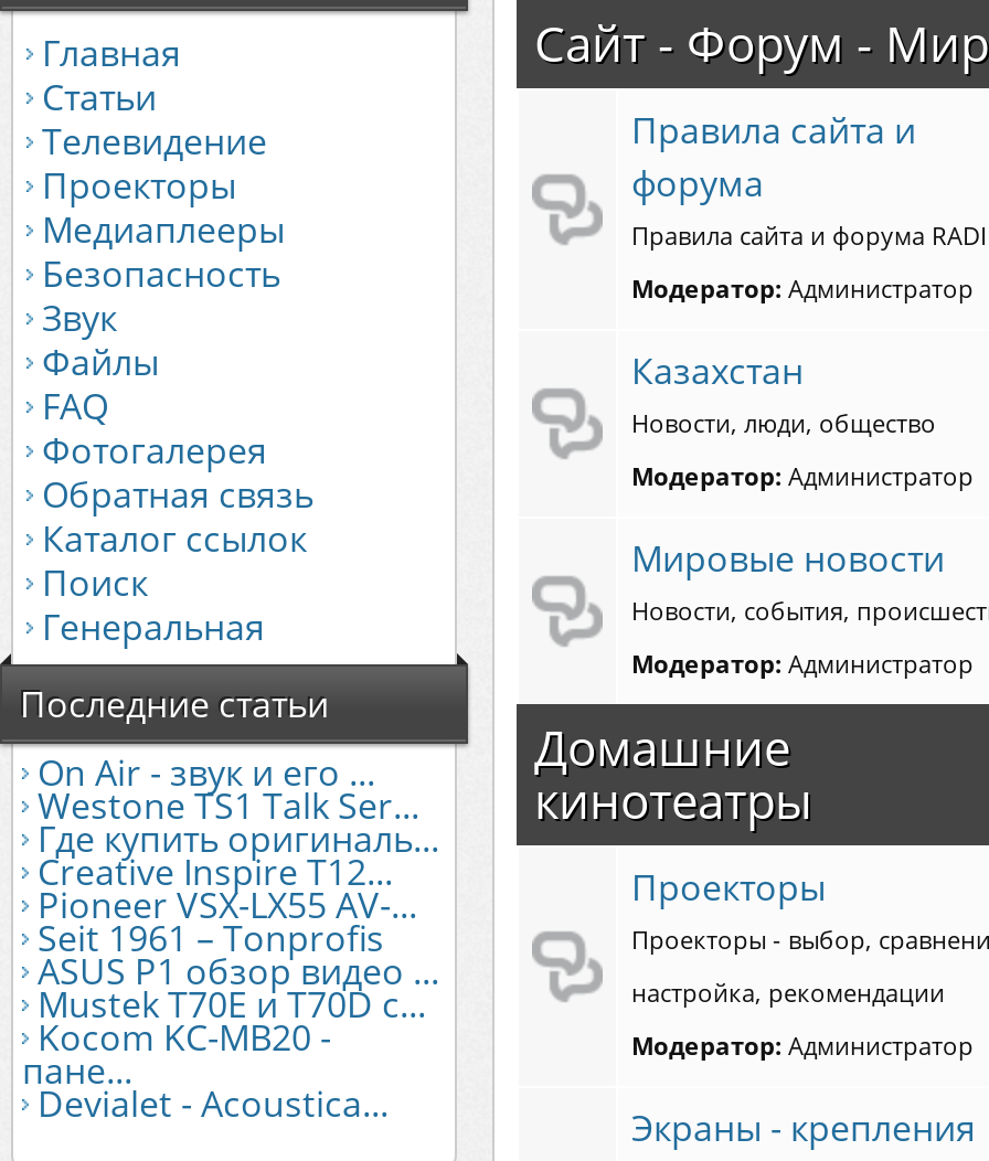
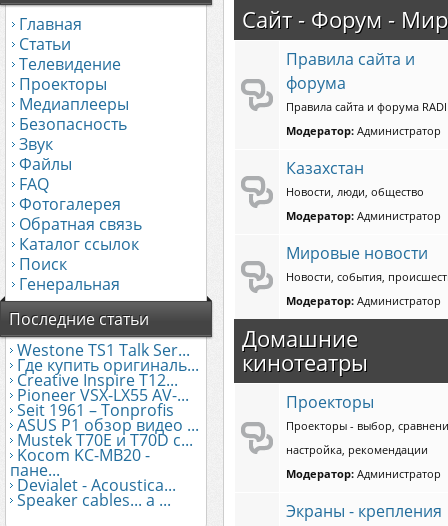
- On Air - звук и его ...

+ Speaker cables... a ...
